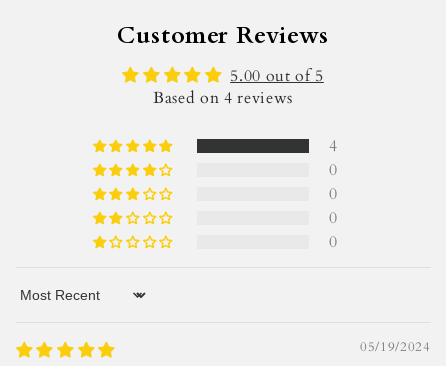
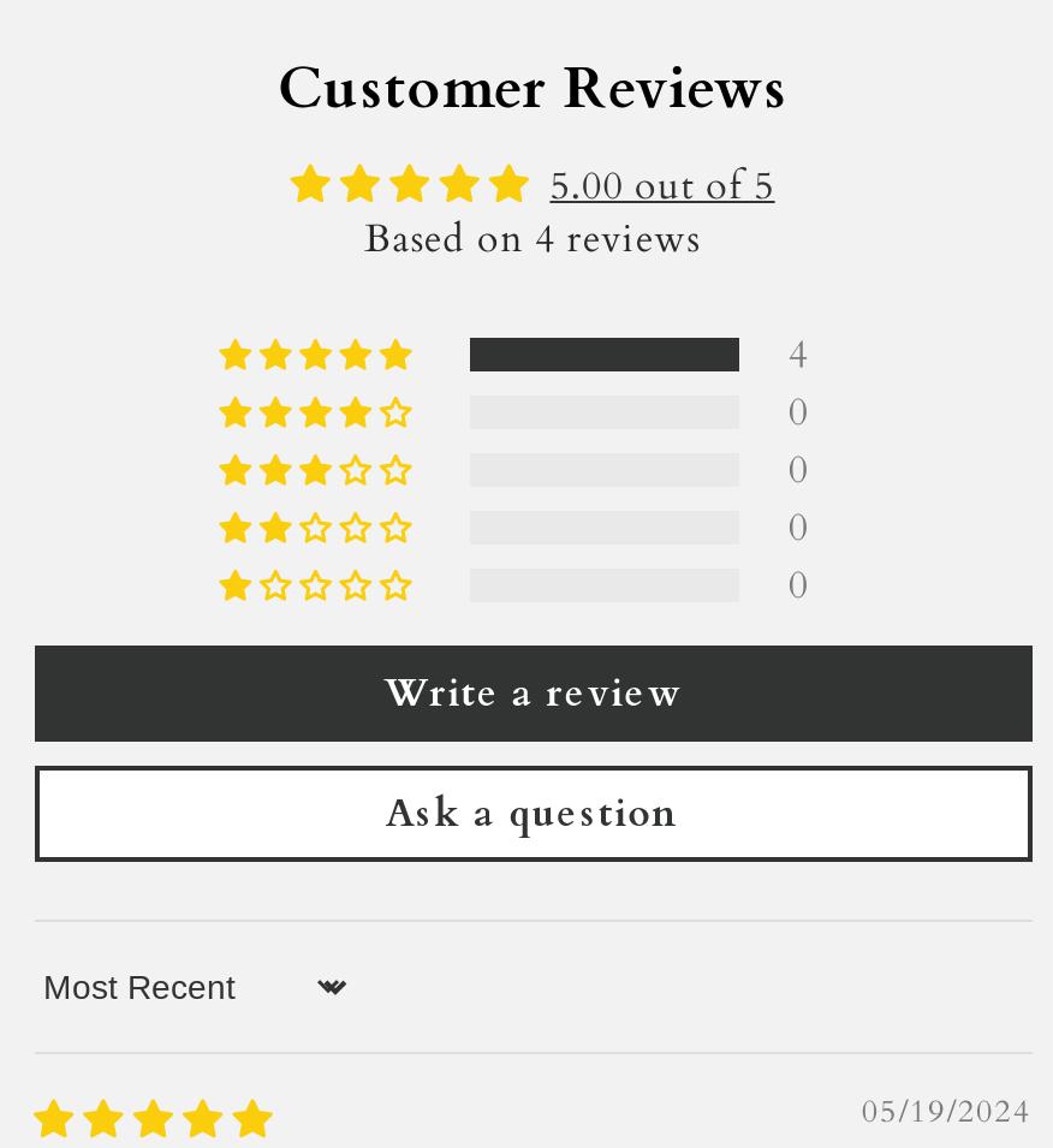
+ Write a review
+ Ask a question
